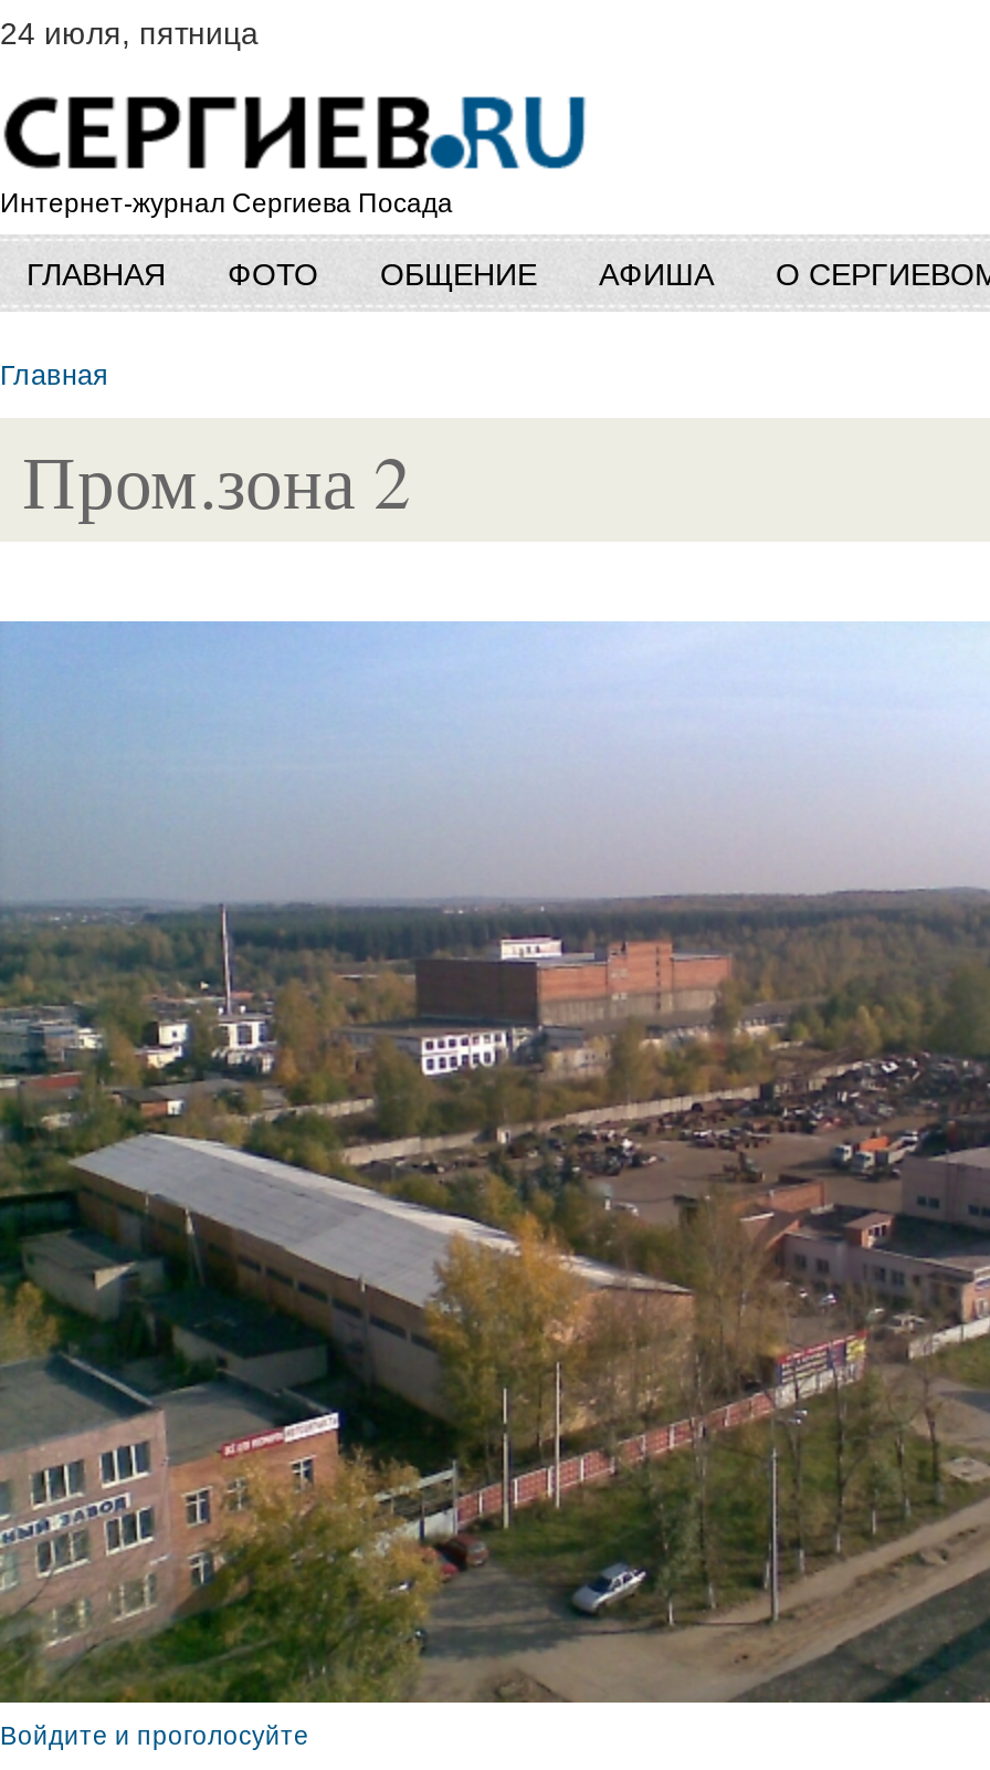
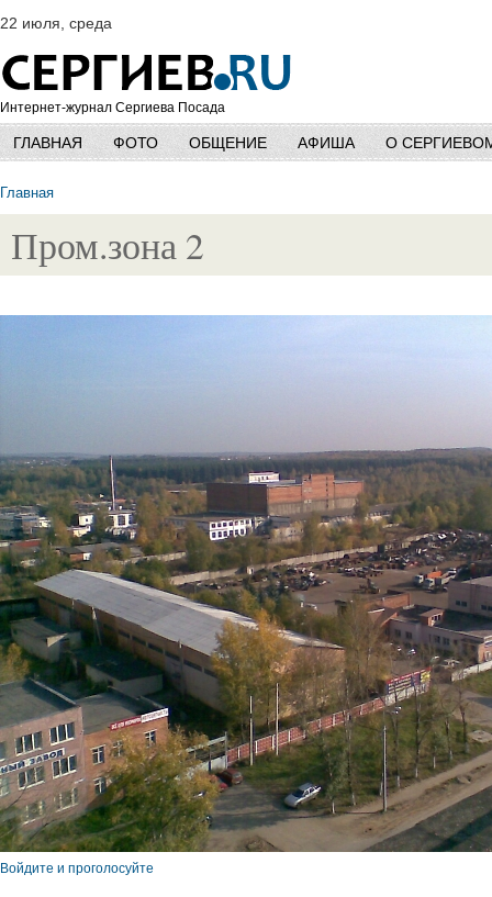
- 24 июля, пятница
+ 22 июля, среда
